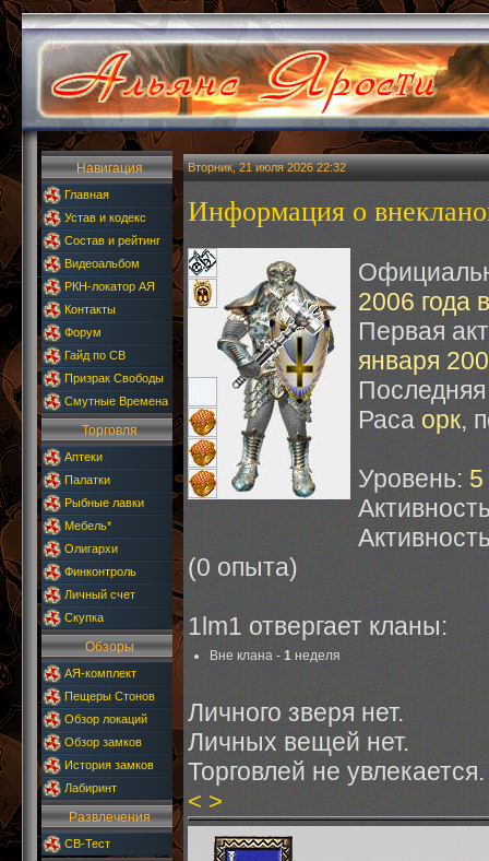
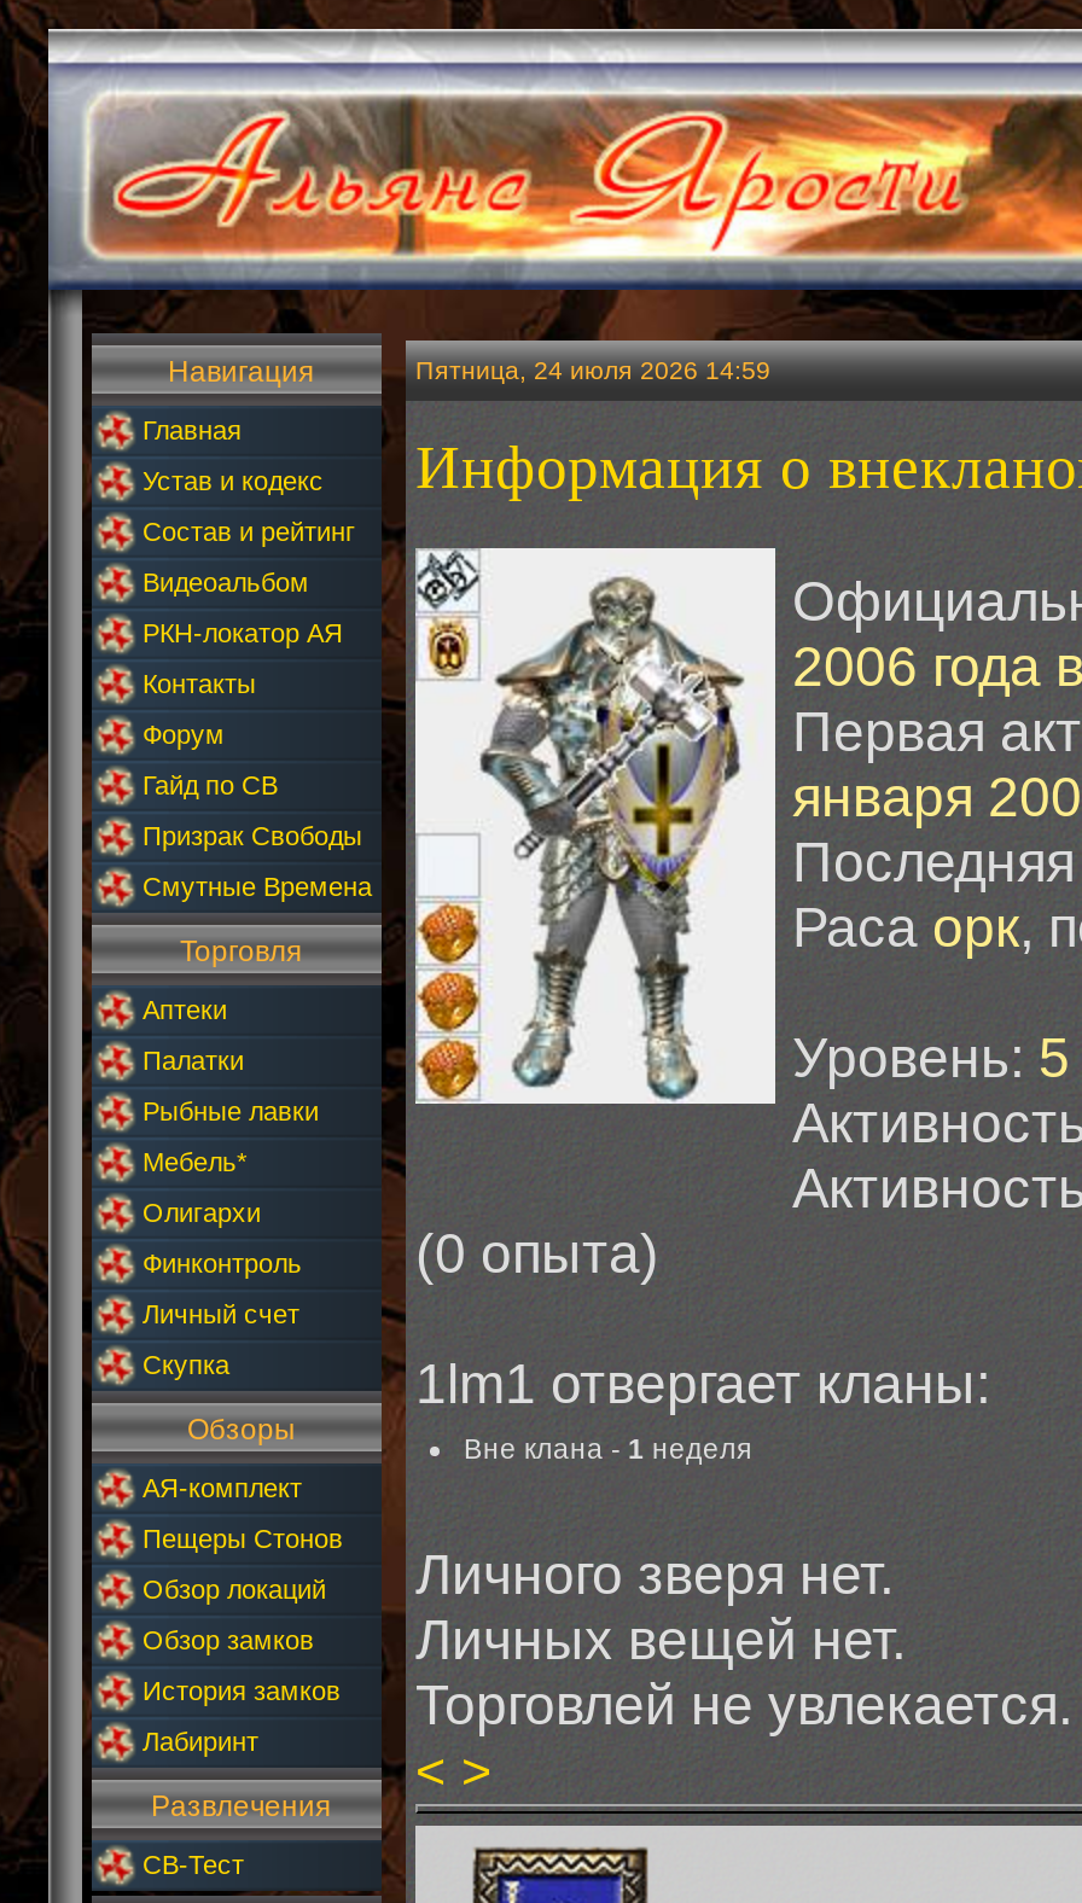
- Вторник, 21 июля 2026 22:32
+ Пятница, 24 июля 2026 14:59
